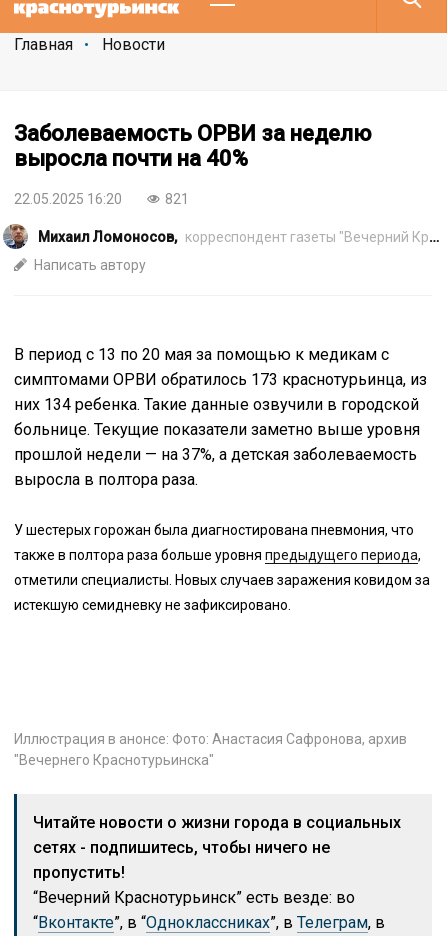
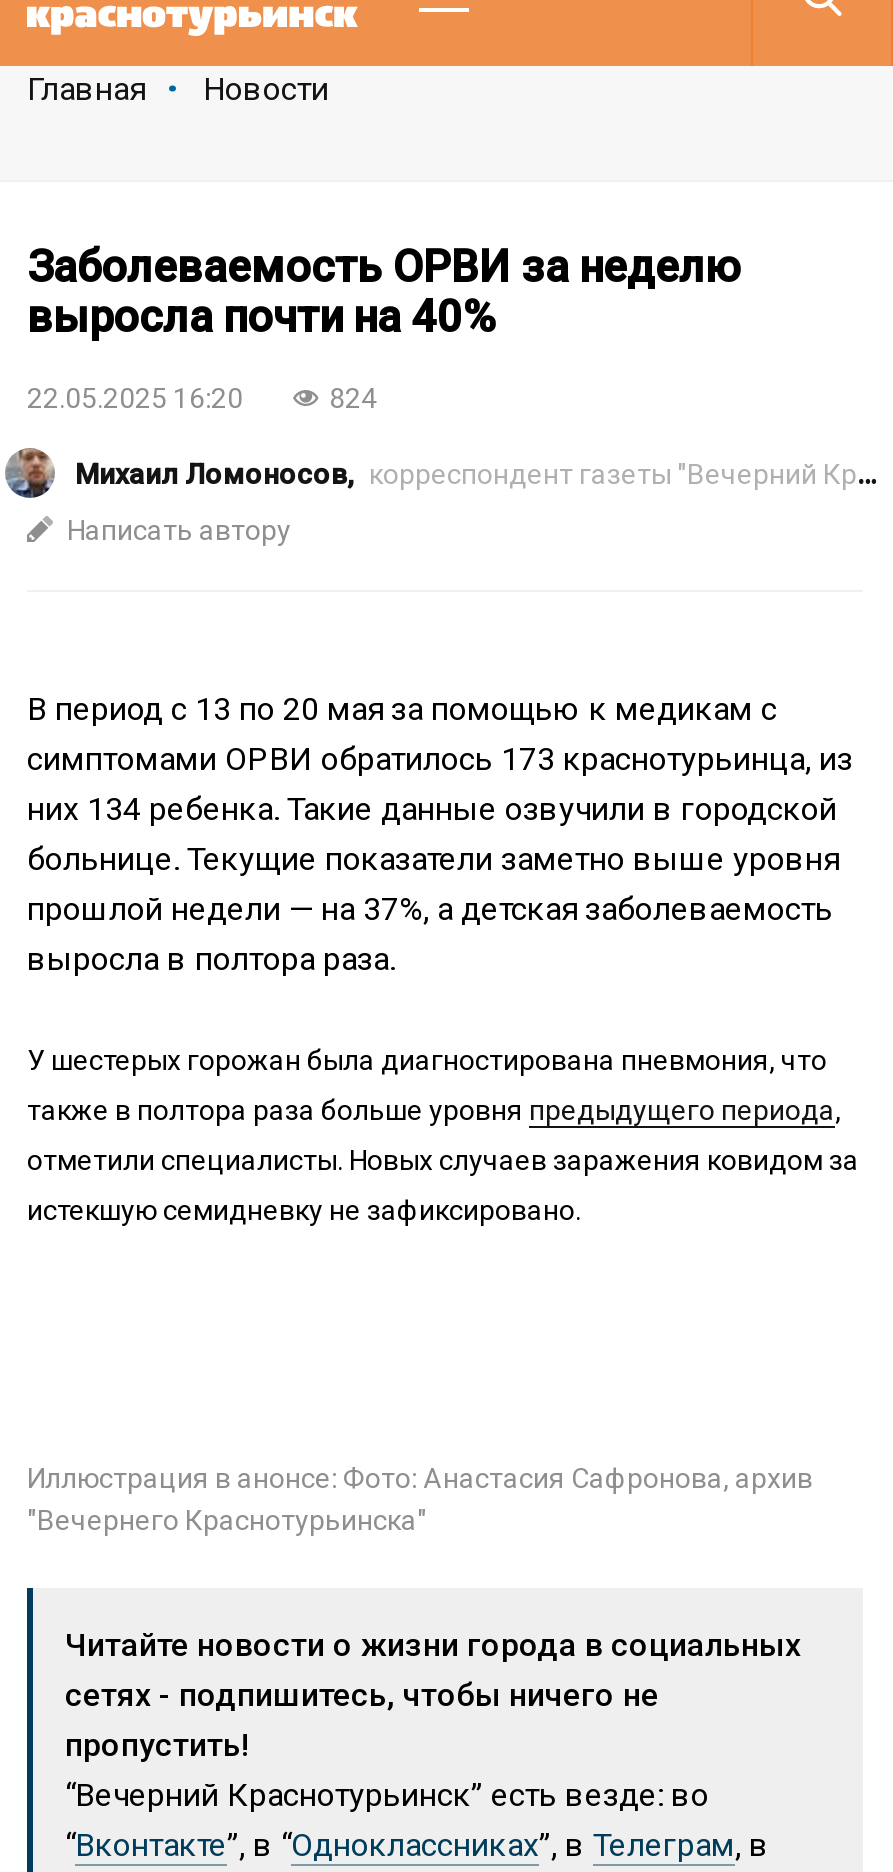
- 821
+ 824
